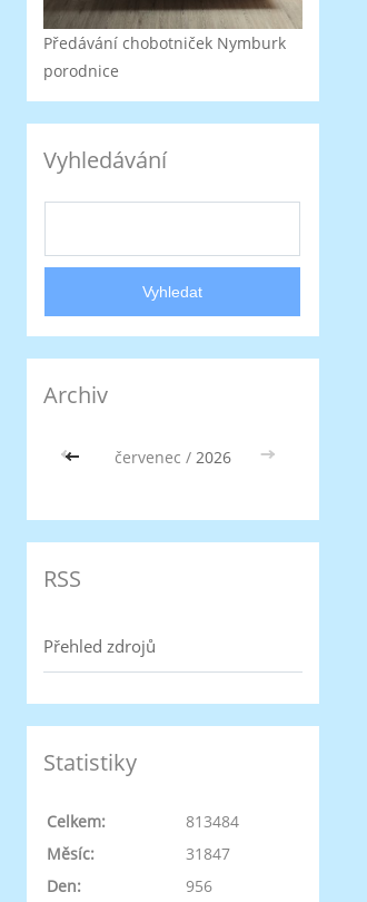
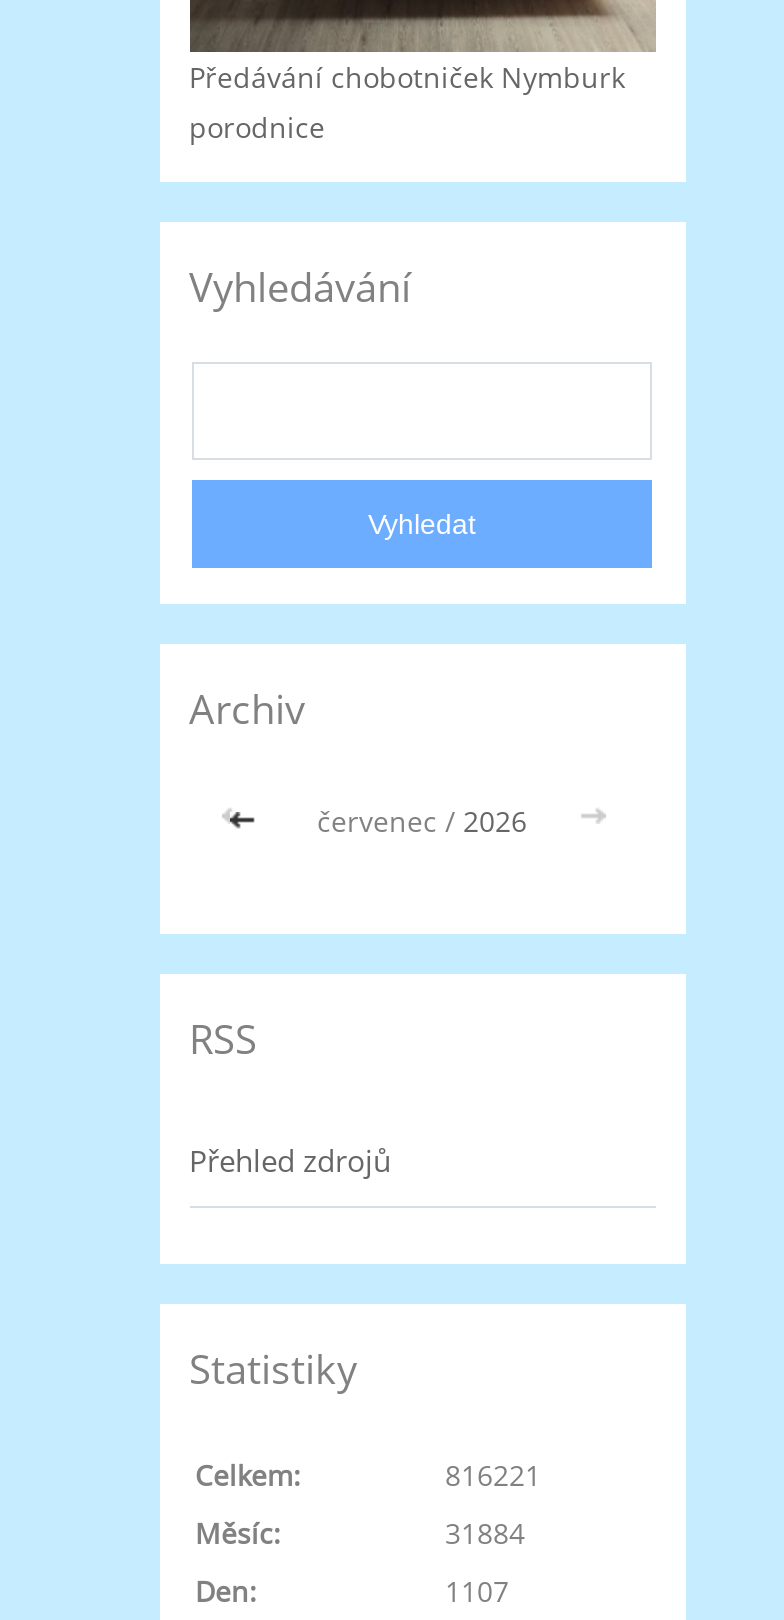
- 813484
+ 816221

- 31847
+ 31884

- 956
+ 1107
